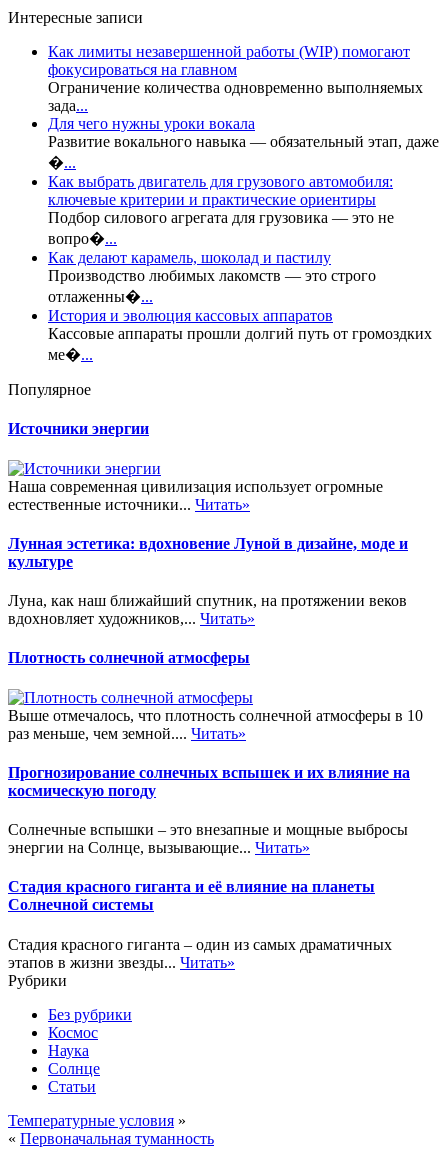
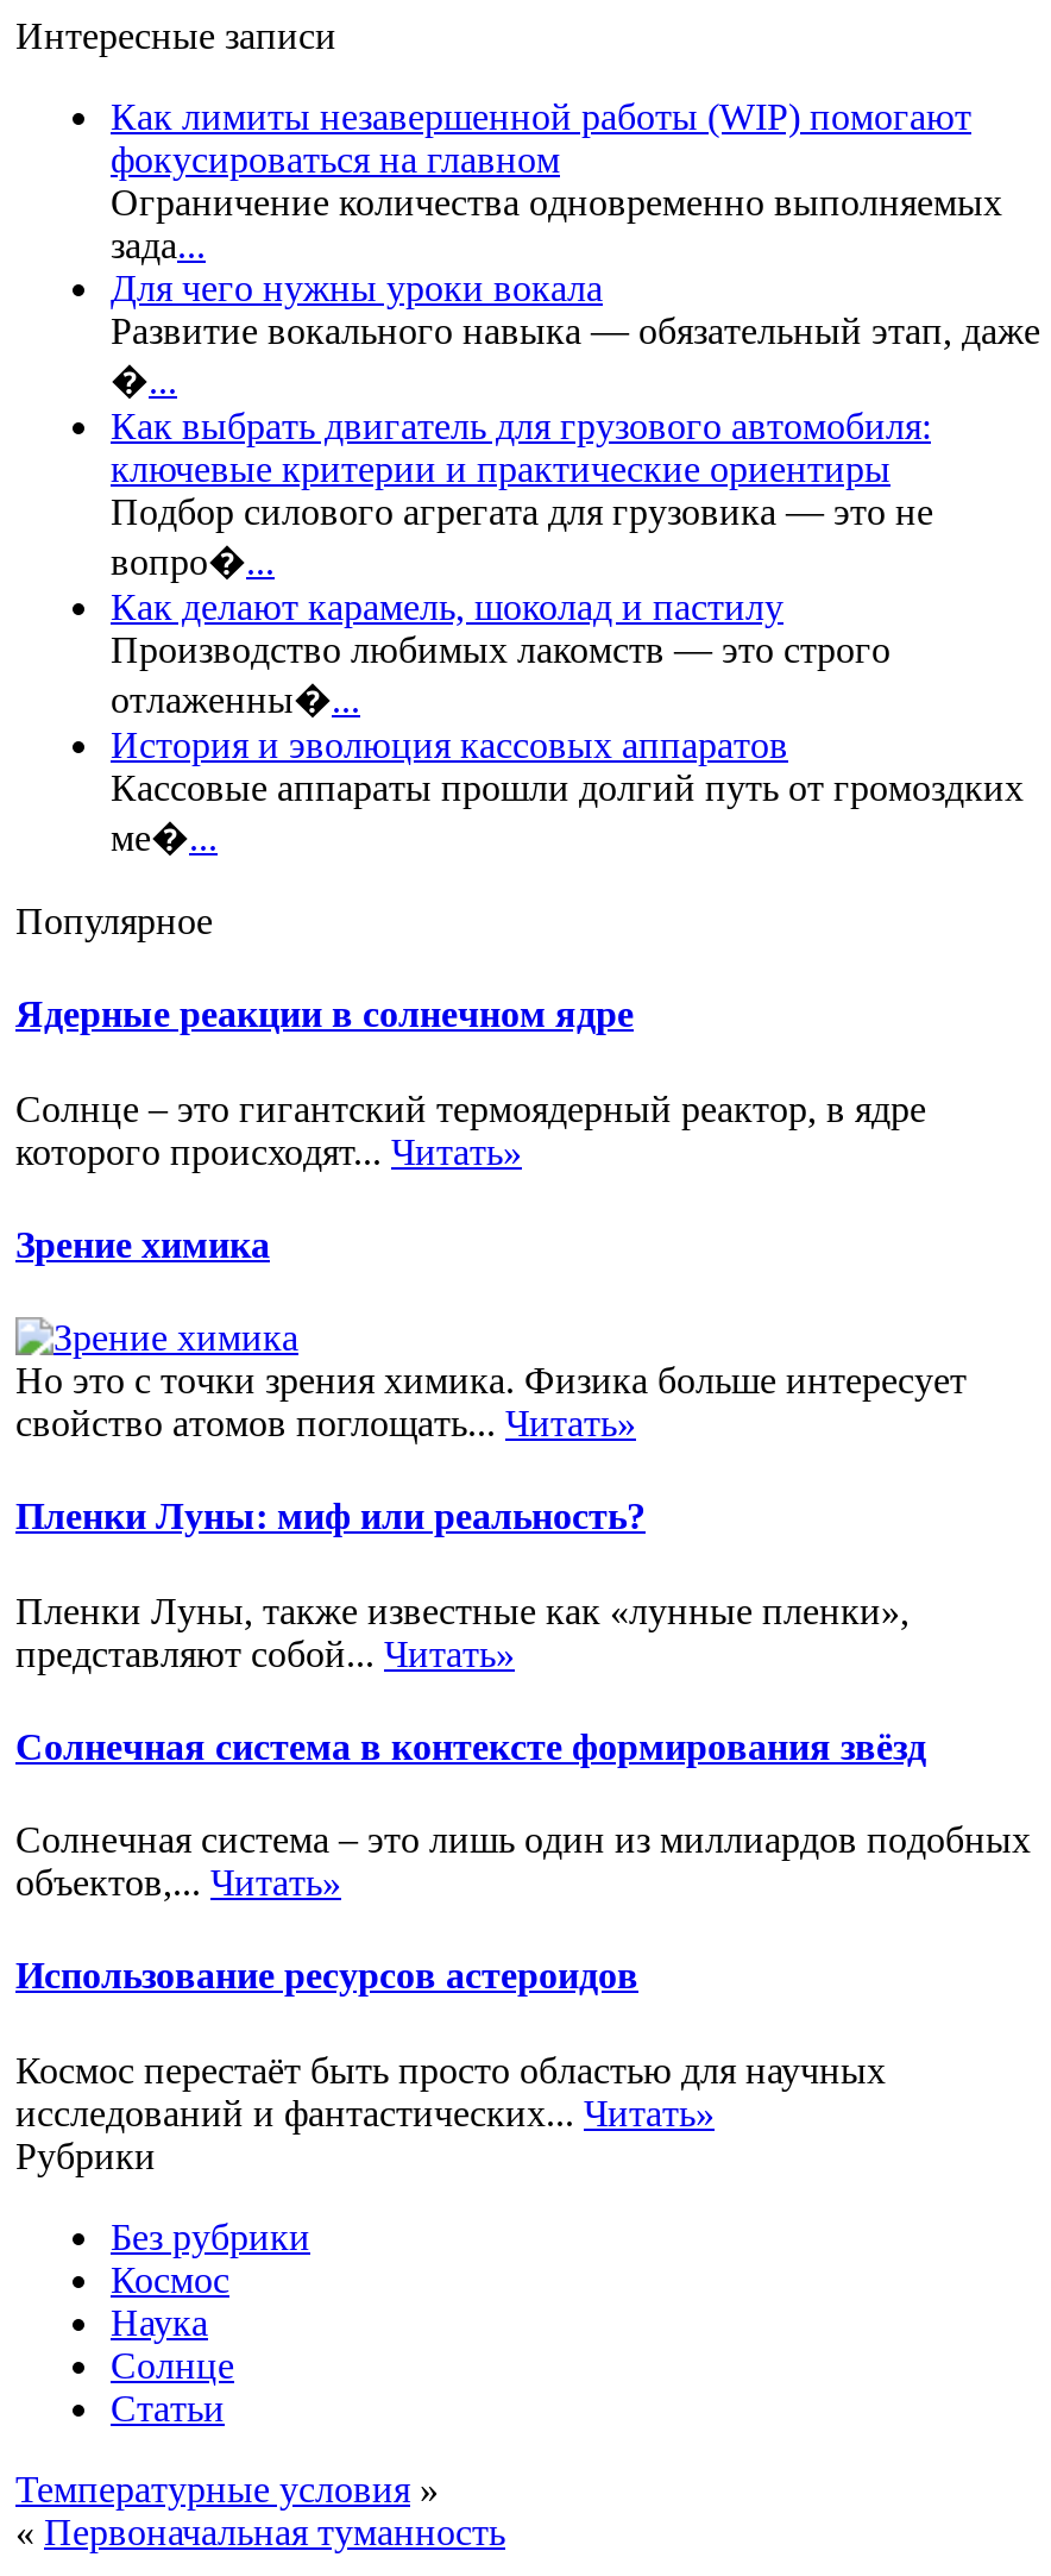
- Источники энергии
+ Ядерные реакции в солнечном ядре

- Наша современная цивилизация использует огромные
- естественные источники... Читать»
+ Солнце – это гигантский термоядерный реактор, в ядре
+ которого происходят... Читать»

- Лунная эстетика: вдохновение Луной в дизайне, моде и
- культуре
+ Зрение химика

- Луна, как наш ближайший спутник, на протяжении веков
- вдохновляет художников,... Читать»
+ Но это с точки зрения химика. Физика больше интересует
+ свойство атомов поглощать... Читать»

- Плотность солнечной атмосферы
+ Пленки Луны: миф или реальность?

- Выше отмечалось, что плотность солнечной атмосферы в 10
- раз меньше, чем земной.... Читать»
+ Пленки Луны, также известные как «лунные пленки»,
+ представляют собой... Читать»

- Прогнозирование солнечных вспышек и их влияние на
- космическую погоду
+ Солнечная система в контексте формирования звёзд

- Солнечные вспышки – это внезапные и мощные выбросы
- энергии на Солнце, вызывающие... Читать»
+ Солнечная система – это лишь один из миллиардов подобных
+ объектов,... Читать»

- Стадия красного гиганта и её влияние на планеты
- Солнечной системы
+ Использование ресурсов астероидов

- Стадия красного гиганта – один из самых драматичных
- этапов в жизни звезды... Читать»
+ Космос перестаёт быть просто областью для научных
+ исследований и фантастических... Читать»
